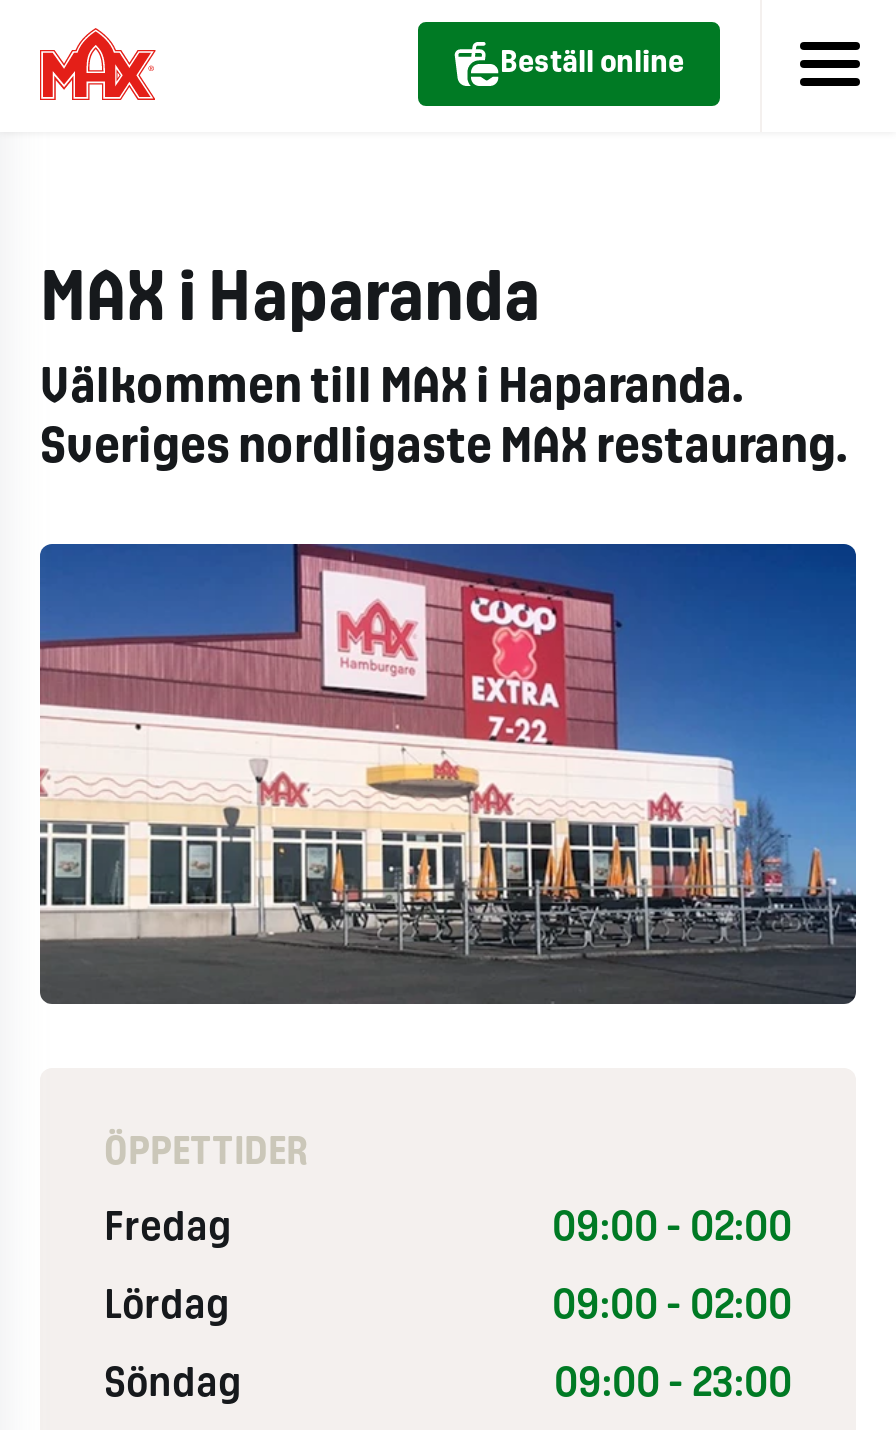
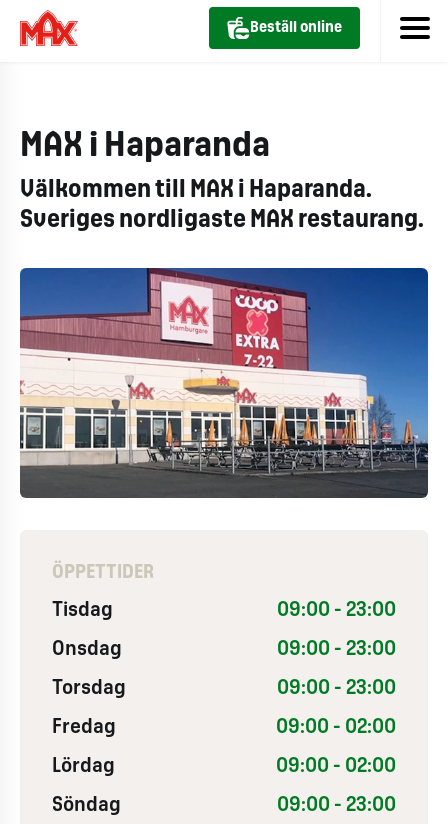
+ Tisdag
+ 09:00 - 23:00
+ Onsdag
+ 09:00 - 23:00
+ Torsdag
+ 09:00 - 23:00
